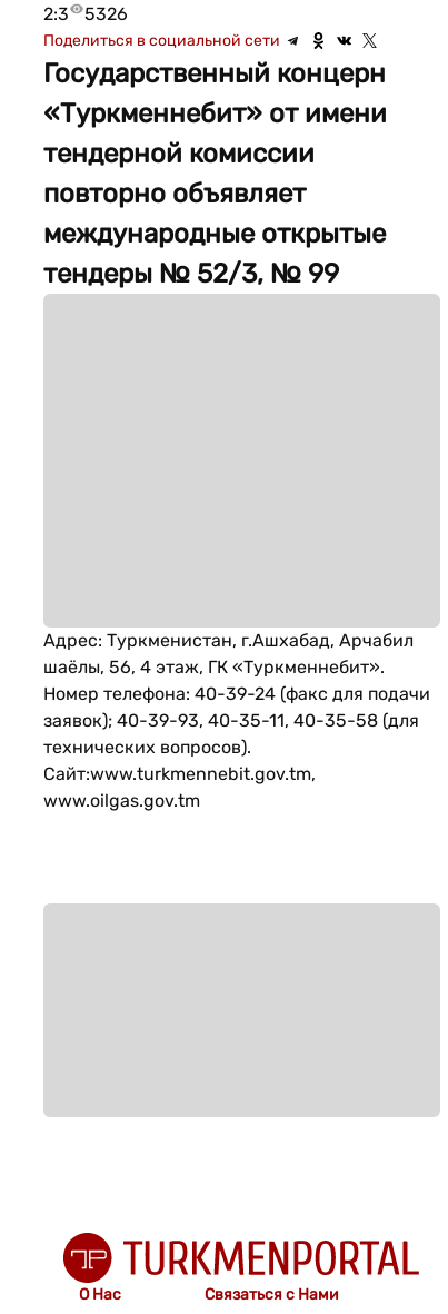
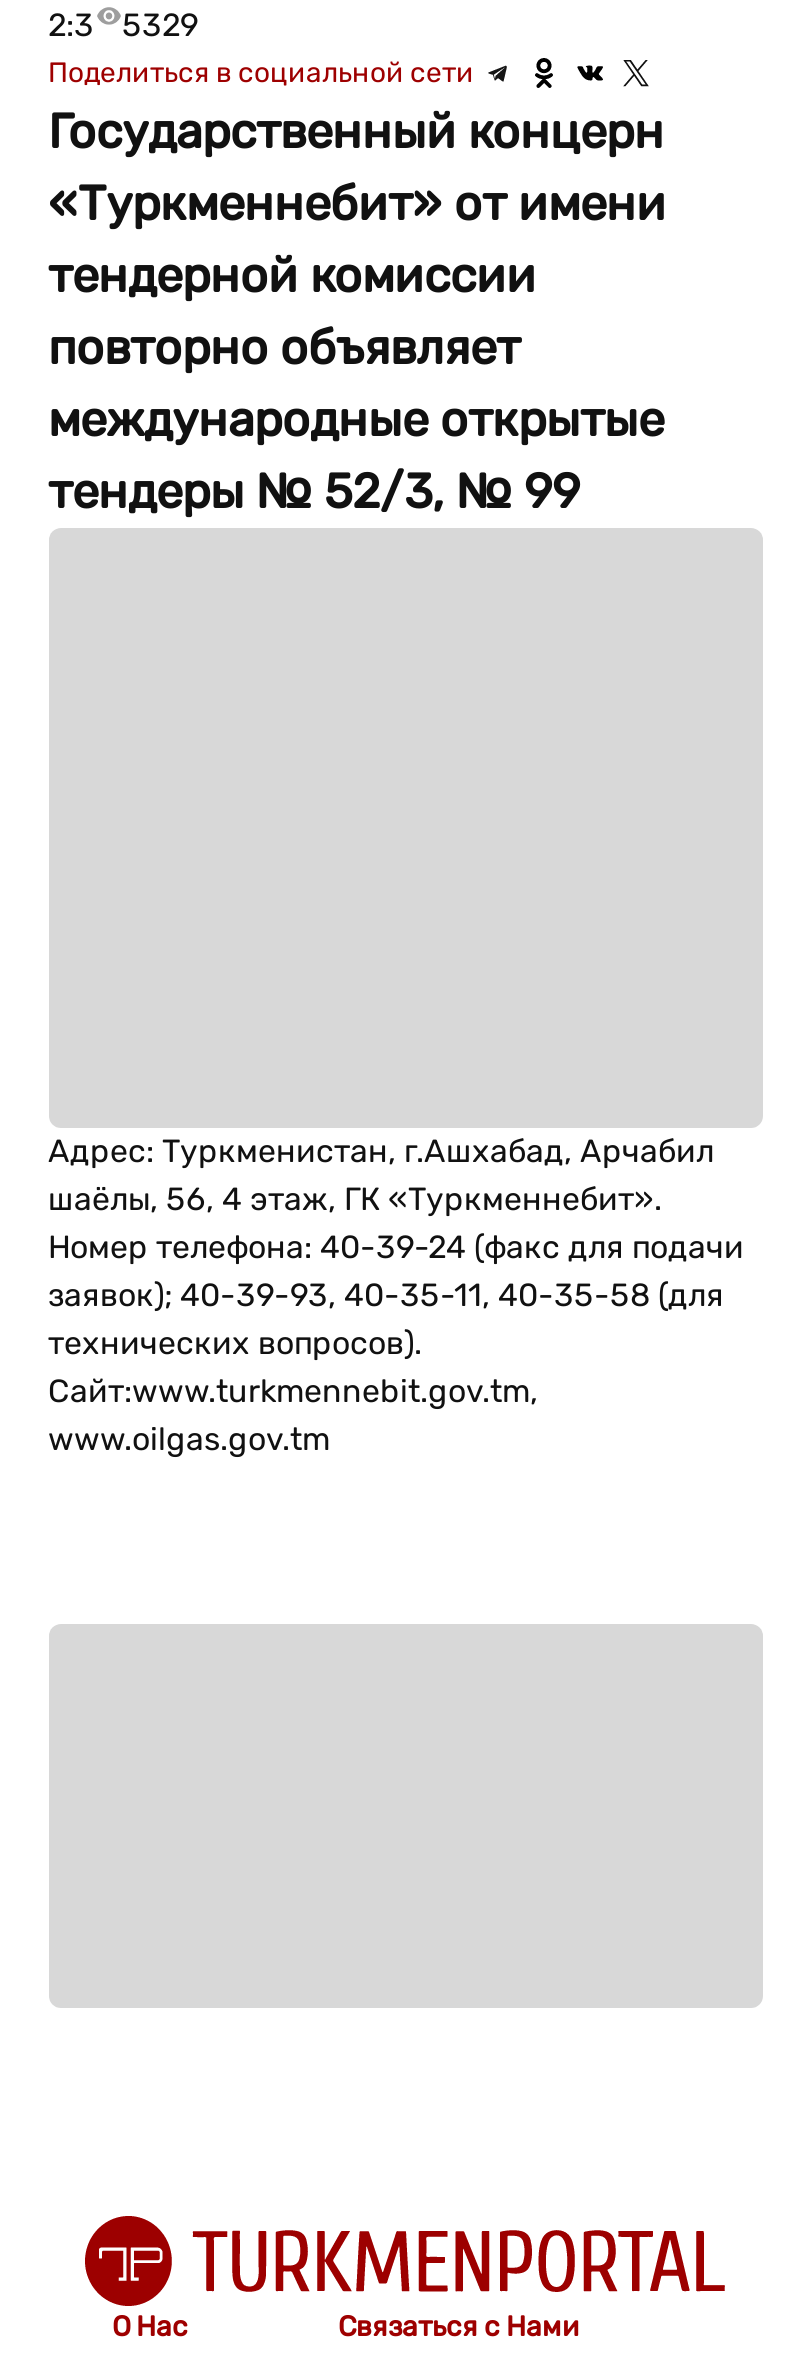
- 2:3 5326
+ 2:3 5329
